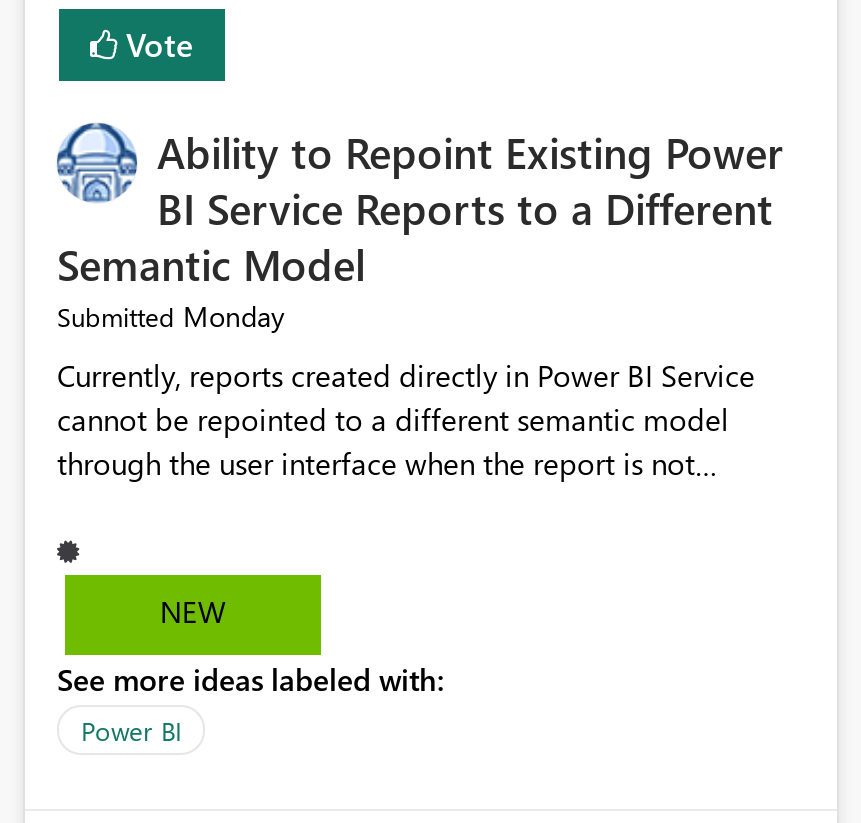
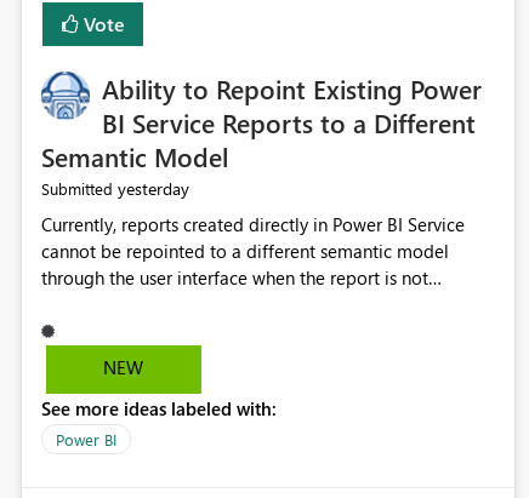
- Submitted Monday
+ Submitted yesterday
